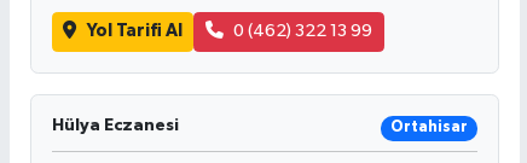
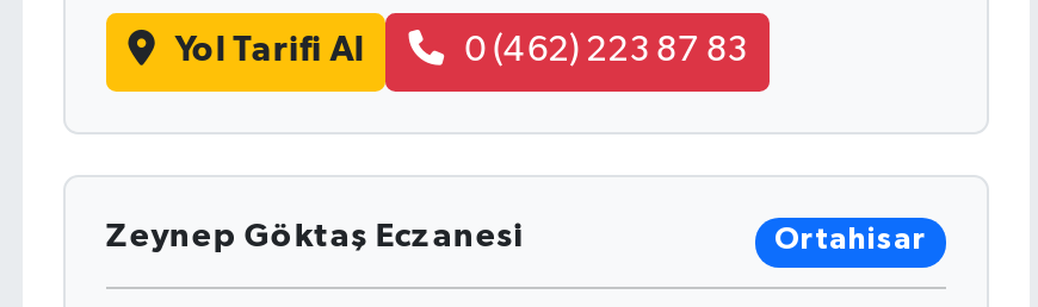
- 0 (462) 322 13 99
+ 0 (462) 223 87 83

- Hülya Eczanesi
+ Zeynep Göktaş Eczanesi
